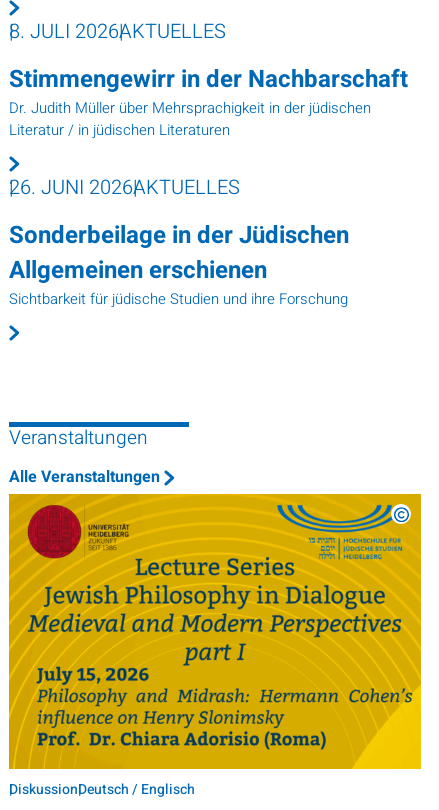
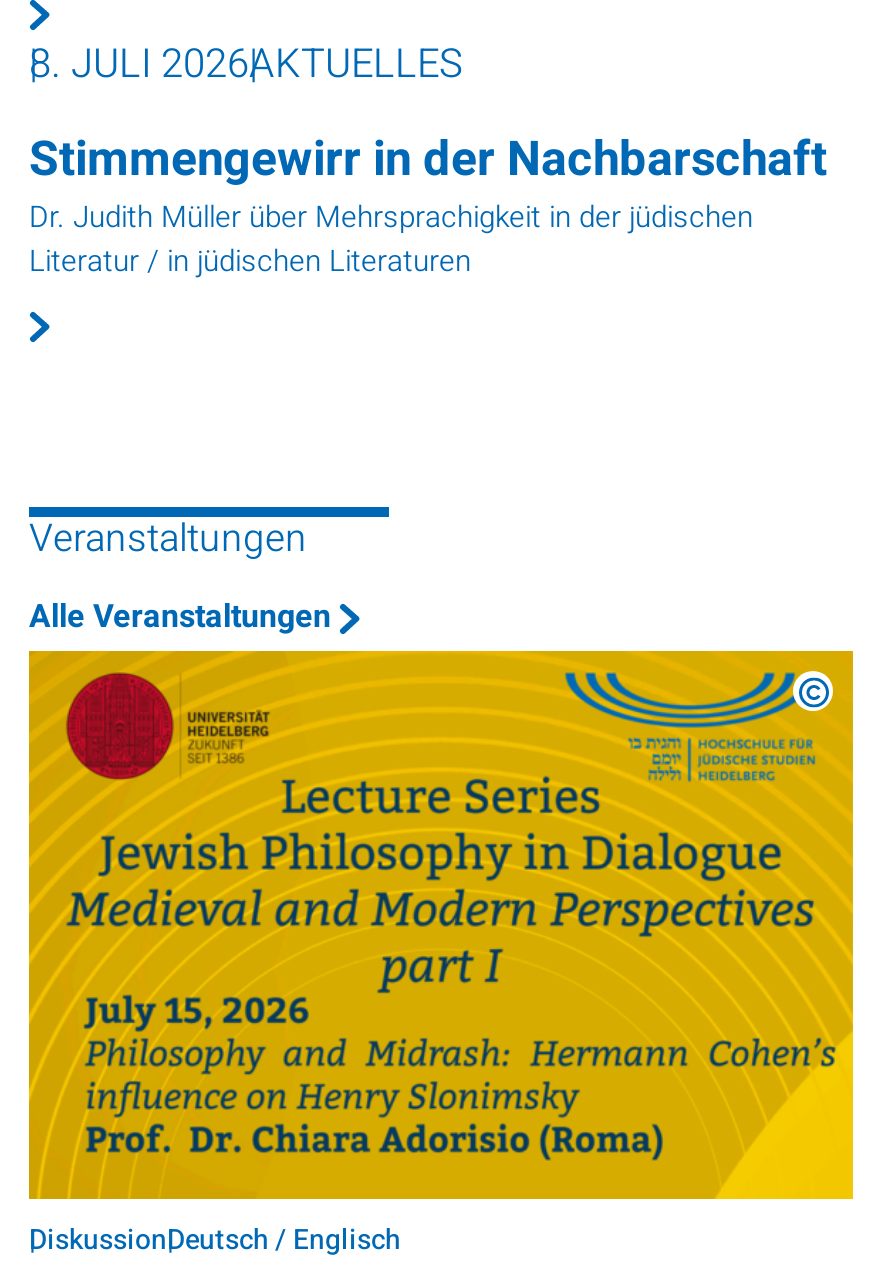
- 26. JUNI 2026AKTUELLES
- Sonderbeilage in der Jüdischen
- Allgemeinen erschienen
- Sichtbarkeit für jüdische Studien und ihre Forschung
